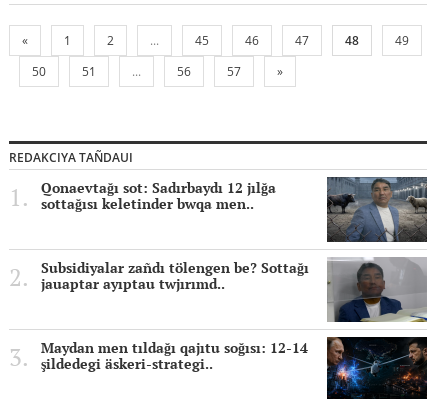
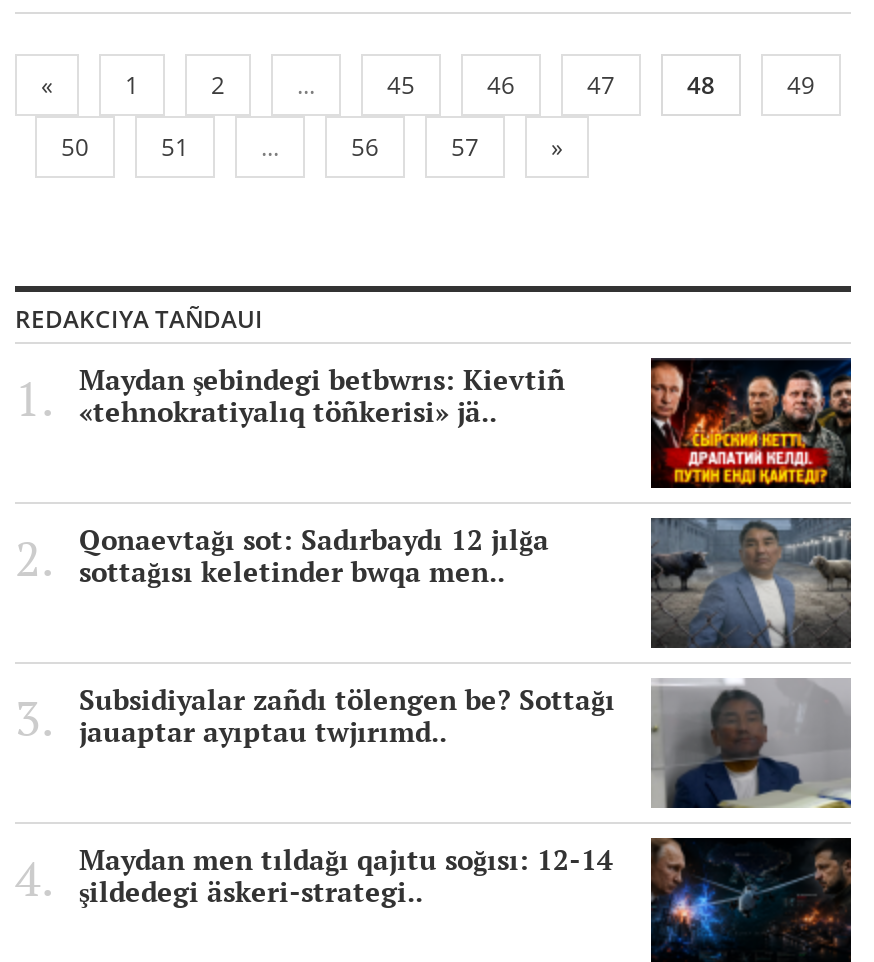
+ Maydan şebindegi betbwrıs: Kievtiñ
+ «tehnokratiyalıq töñkerisi» jä..

+ [image]
